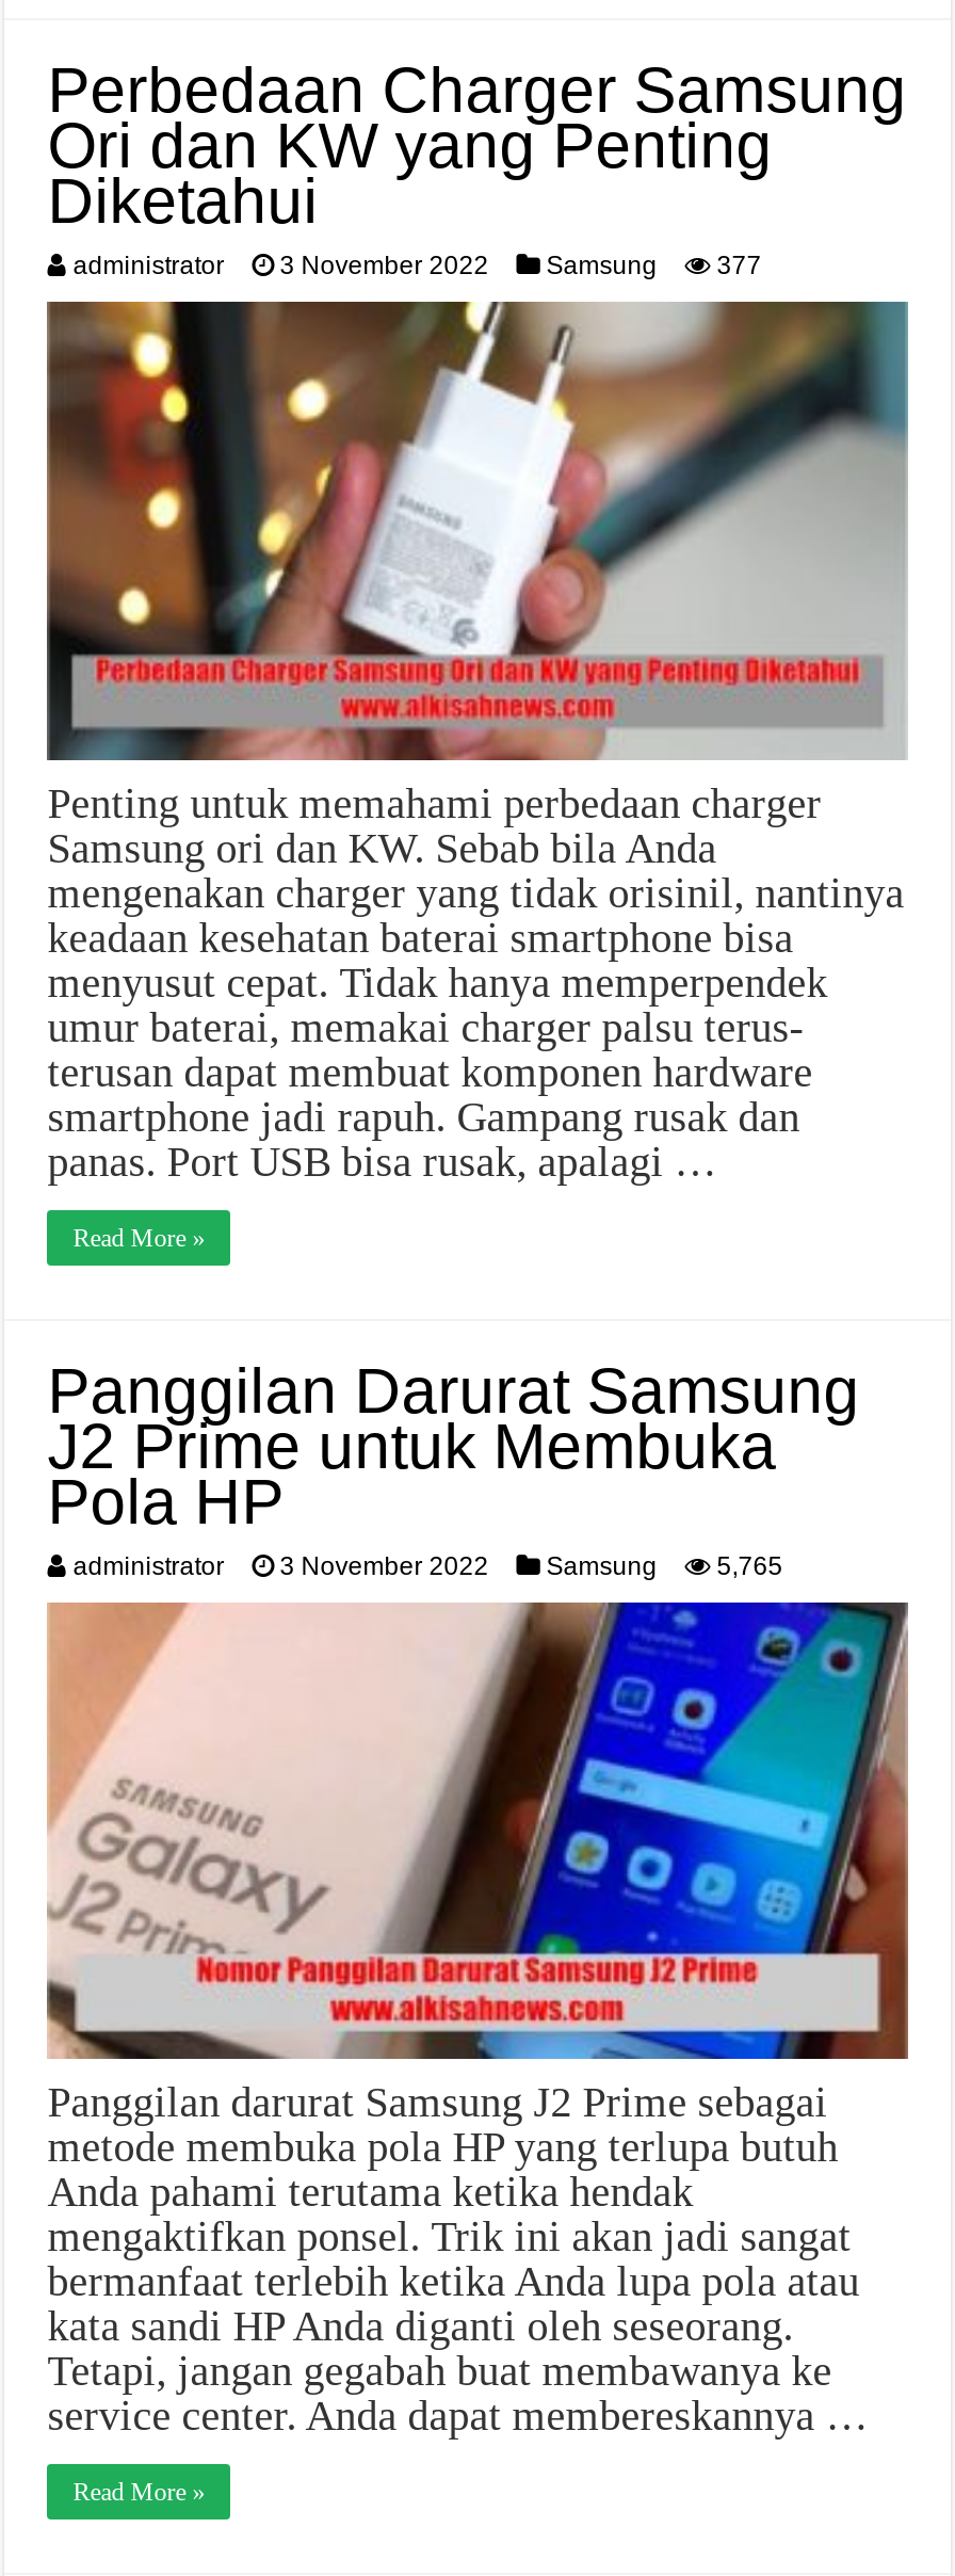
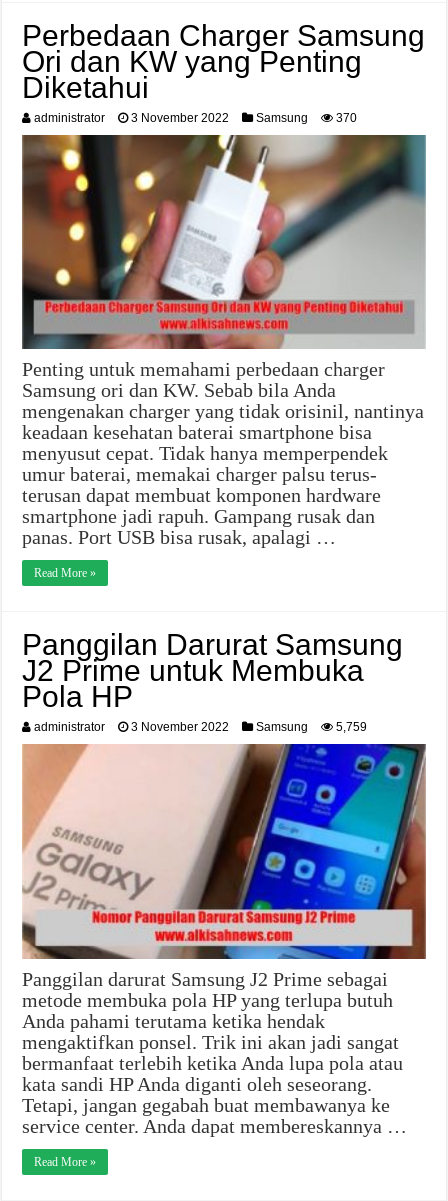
- administrator 3 November 2022 Samsung 377
+ administrator 3 November 2022 Samsung 370

- administrator 3 November 2022 Samsung 5,765
+ administrator 3 November 2022 Samsung 5,759
